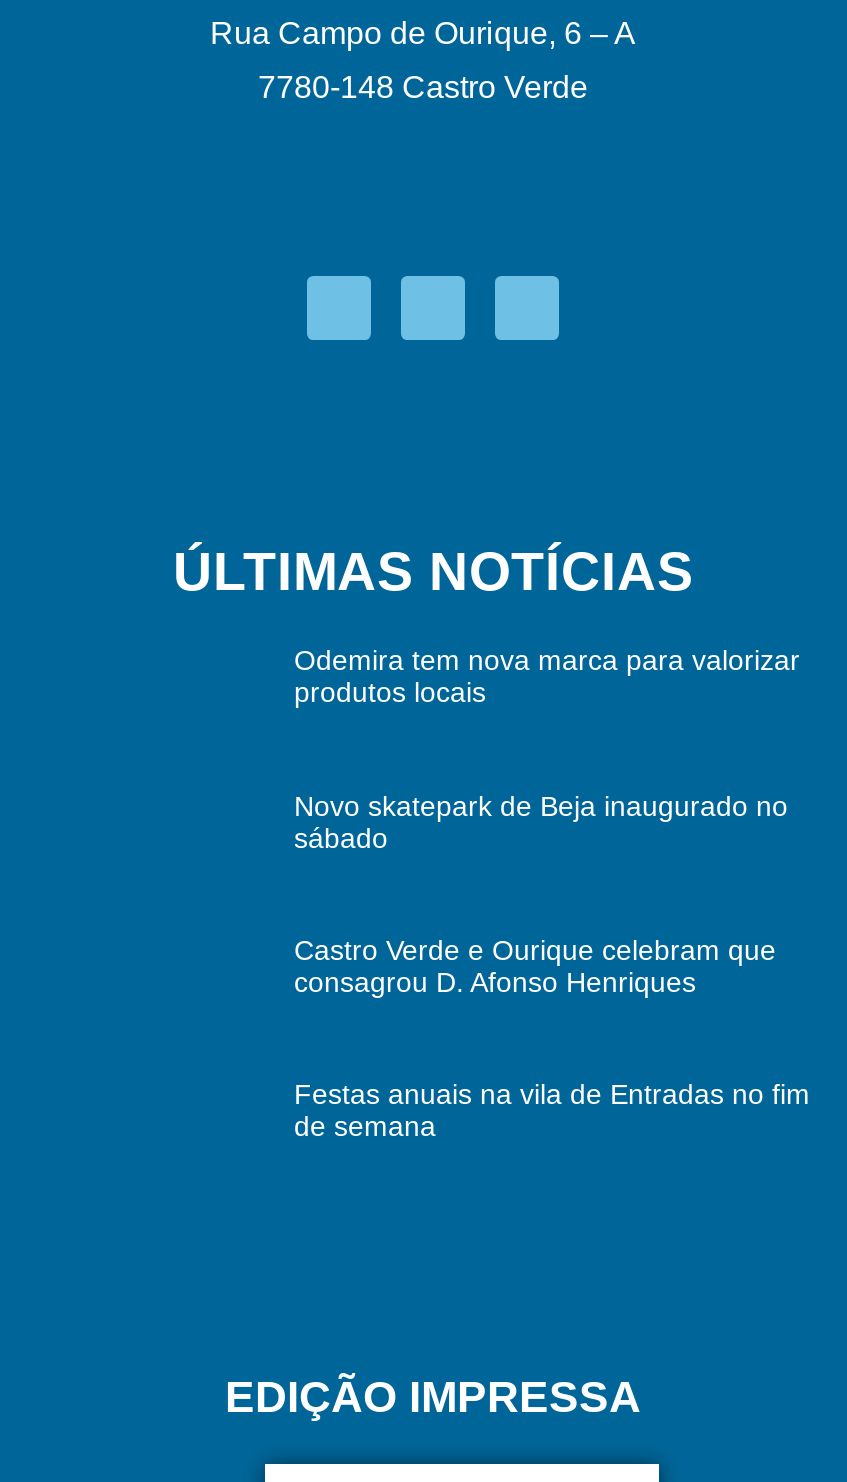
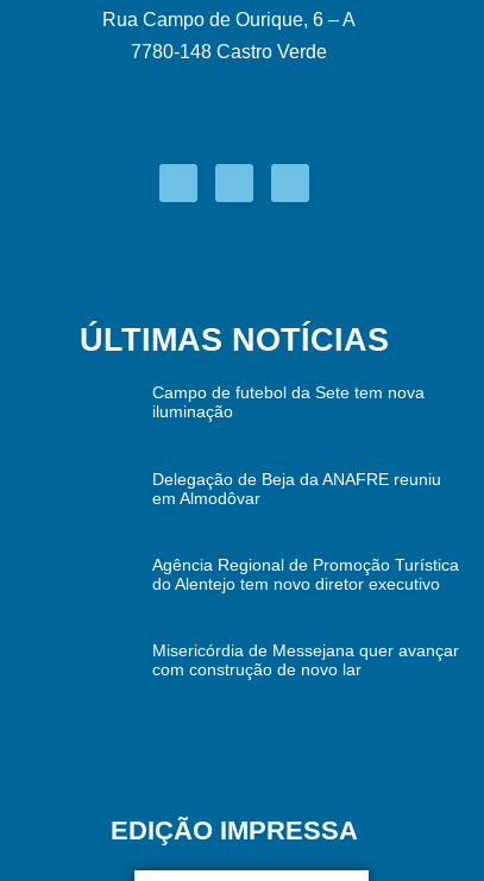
- Odemira tem nova marca para valorizar
- produtos locais
+ Campo de futebol da Sete tem nova
+ iluminação

- Novo skatepark de Beja inaugurado no
- sábado
+ Delegação de Beja da ANAFRE reuniu
+ em Almodôvar

- Castro Verde e Ourique celebram que
- consagrou D. Afonso Henriques
+ Agência Regional de Promoção Turística
+ do Alentejo tem novo diretor executivo

- Festas anuais na vila de Entradas no fim
- de semana
+ Misericórdia de Messejana quer avançar
+ com construção de novo lar
